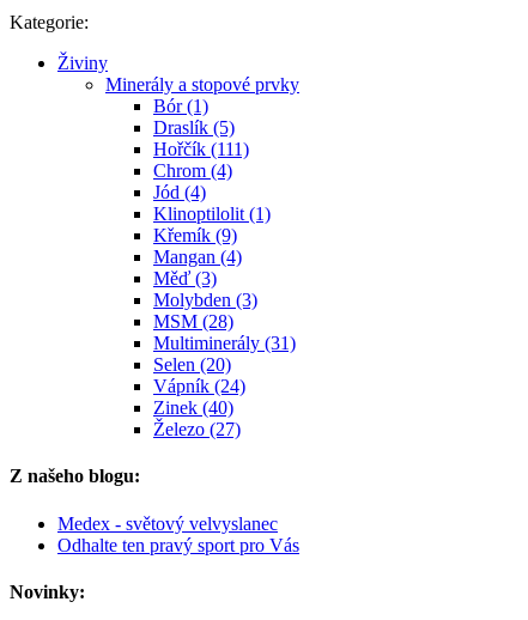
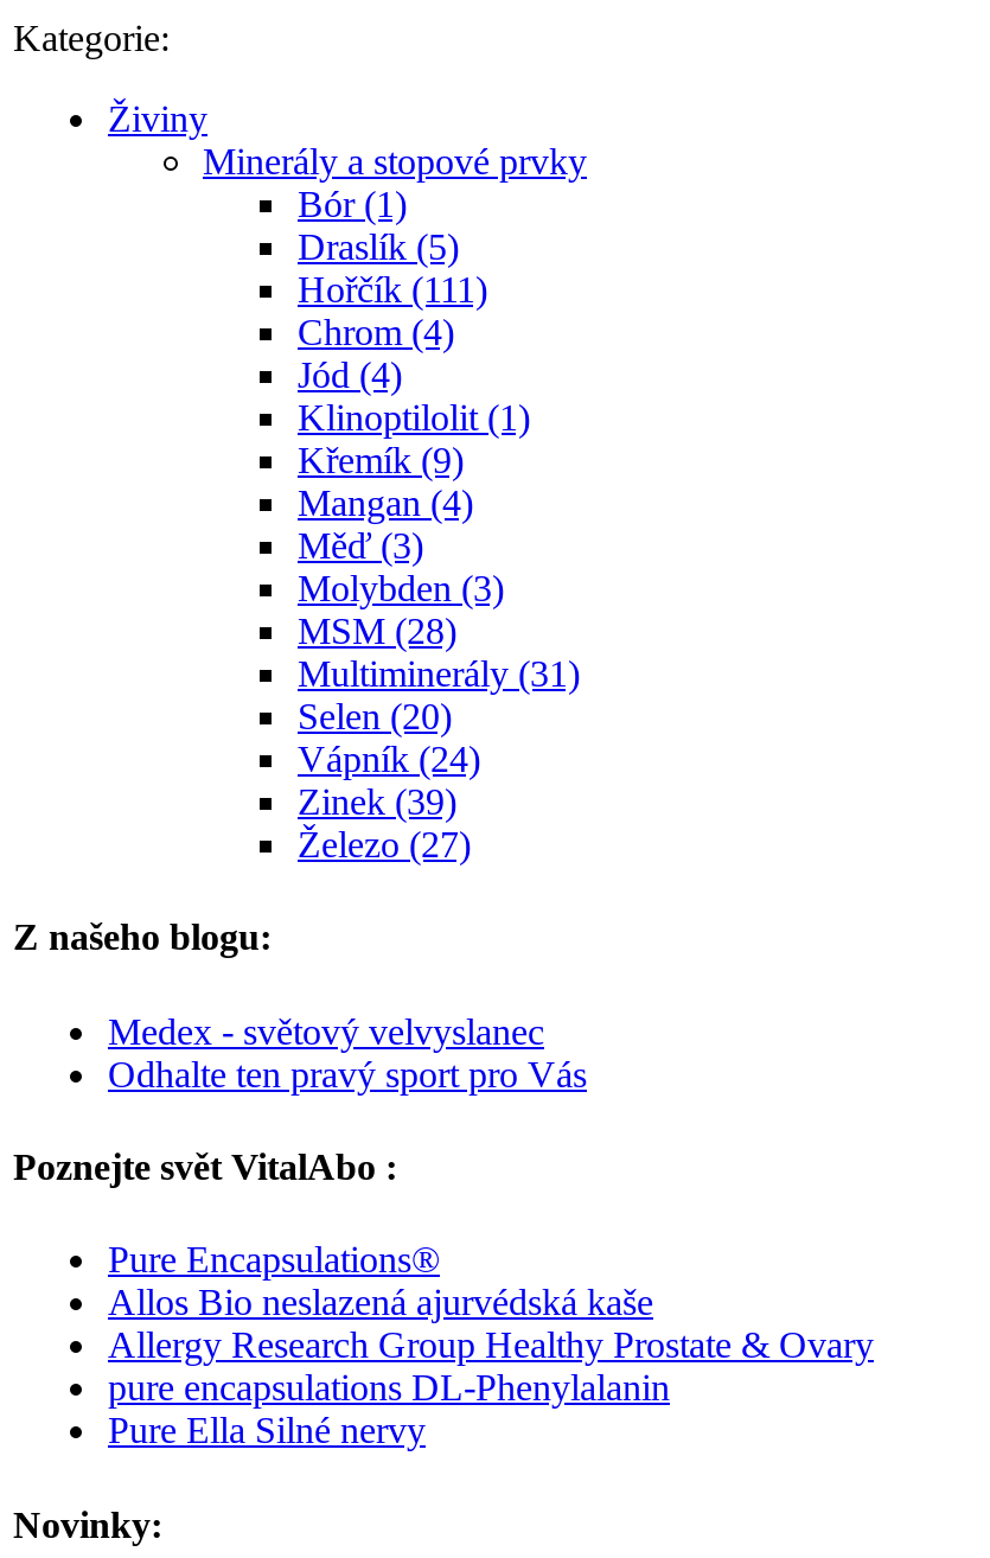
- Zinek (40)
+ Zinek (39)

+ Poznejte svět VitalAbo :
+ Pure Encapsulations®
+ Allos Bio neslazená ajurvédská kaše
+ Allergy Research Group Healthy Prostate & Ovary
+ pure encapsulations DL-Phenylalanin
+ Pure Ella Silné nervy
